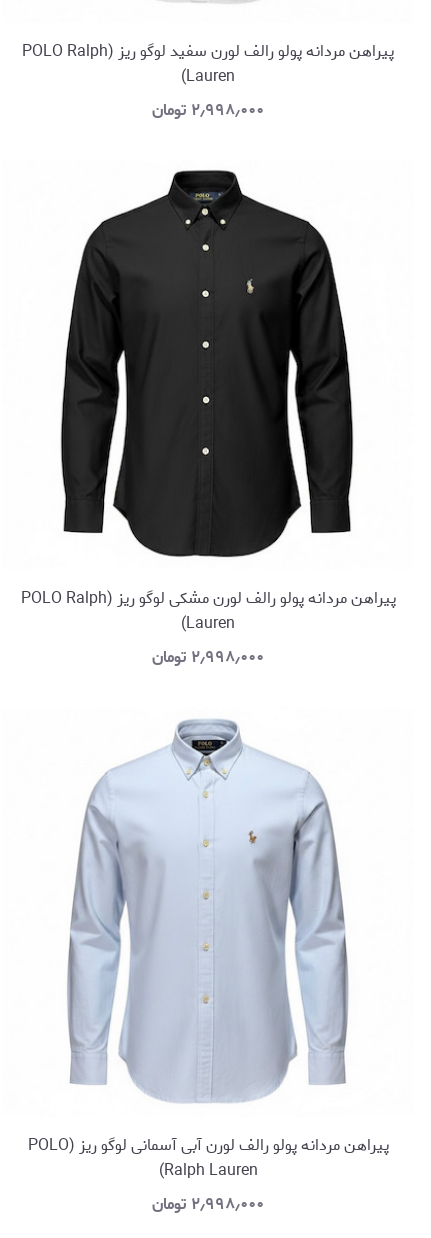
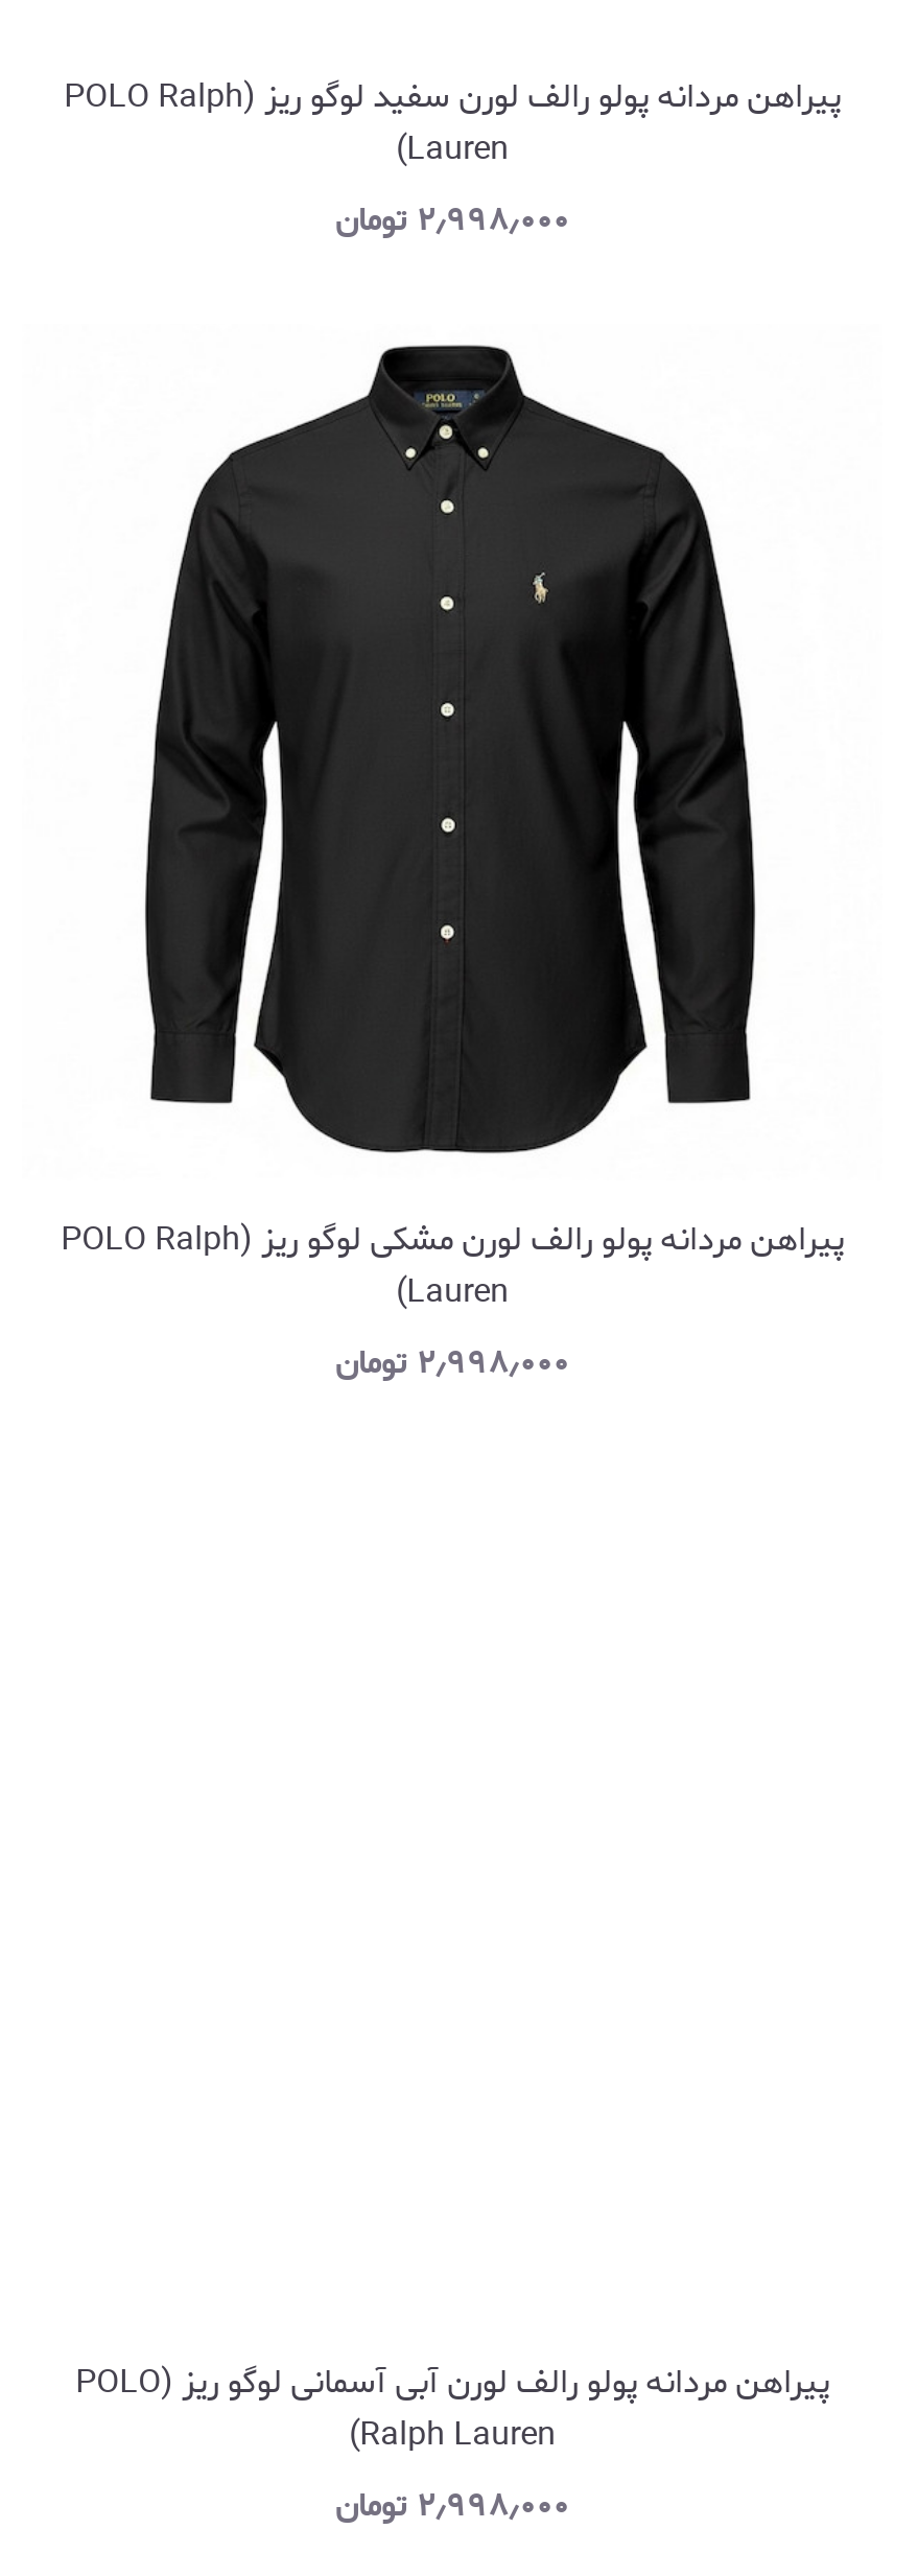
- [image]
